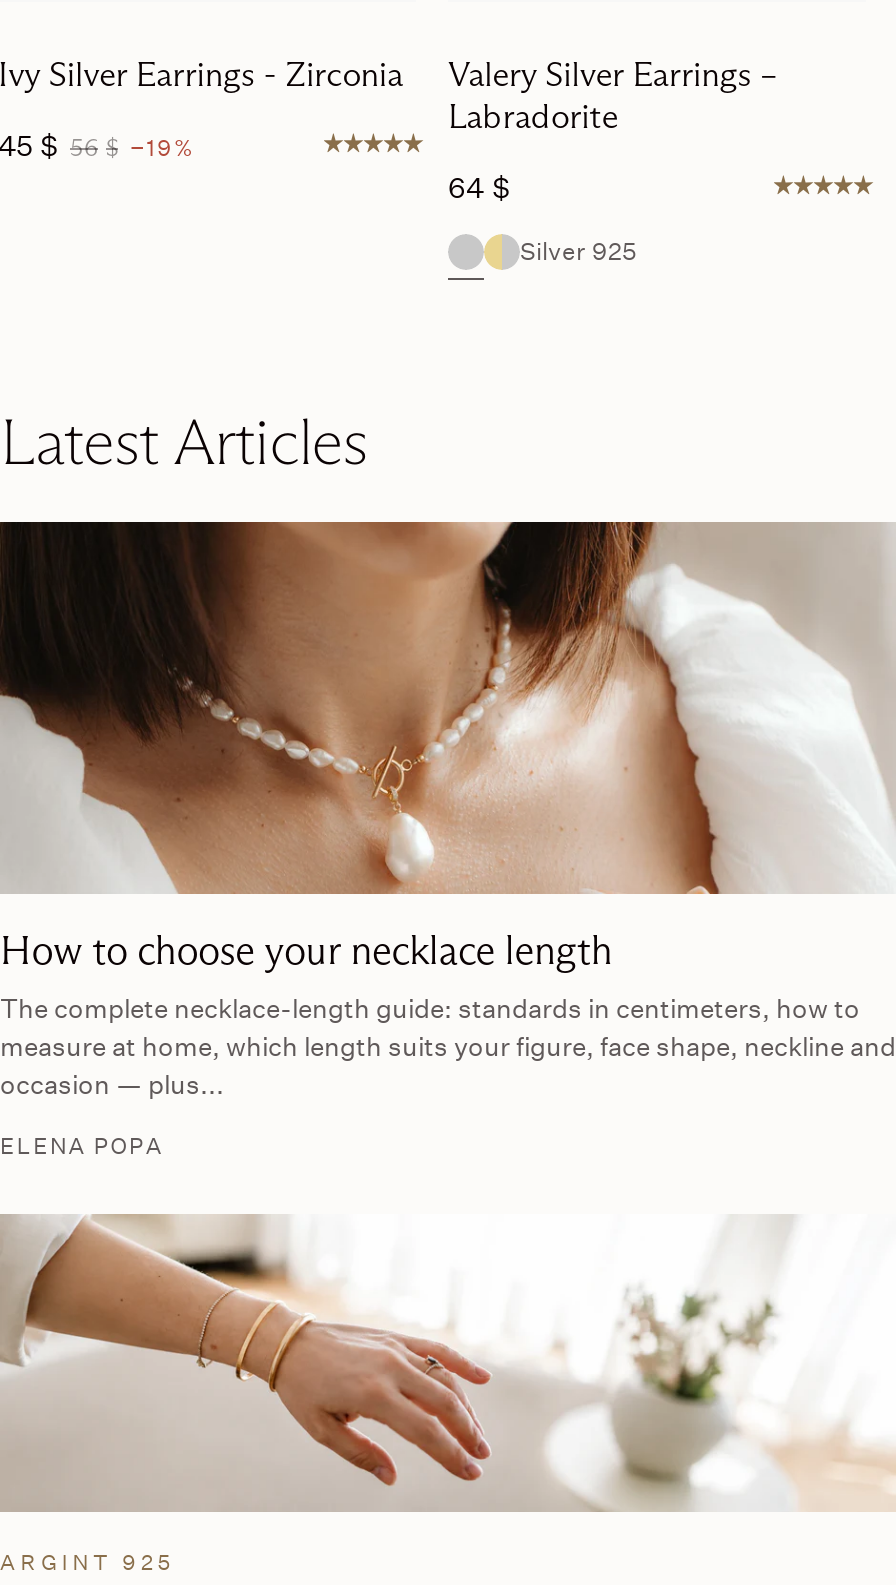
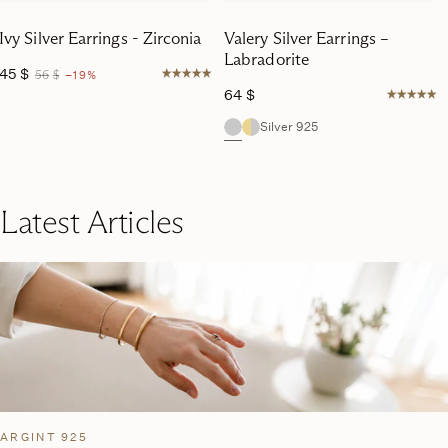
- [image]
- How to choose your necklace length
- The complete necklace-length guide: standards in centimeters, how to
- measure at home, which length suits your figure, face shape, neckline and
- occasion — plus...
- ELENA POPA
